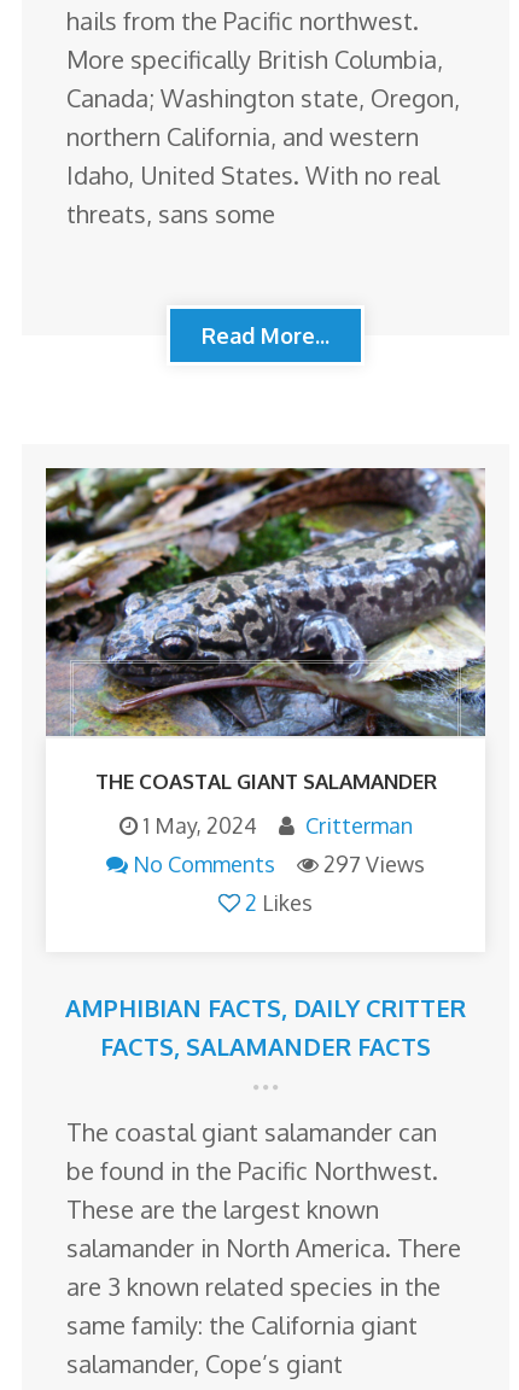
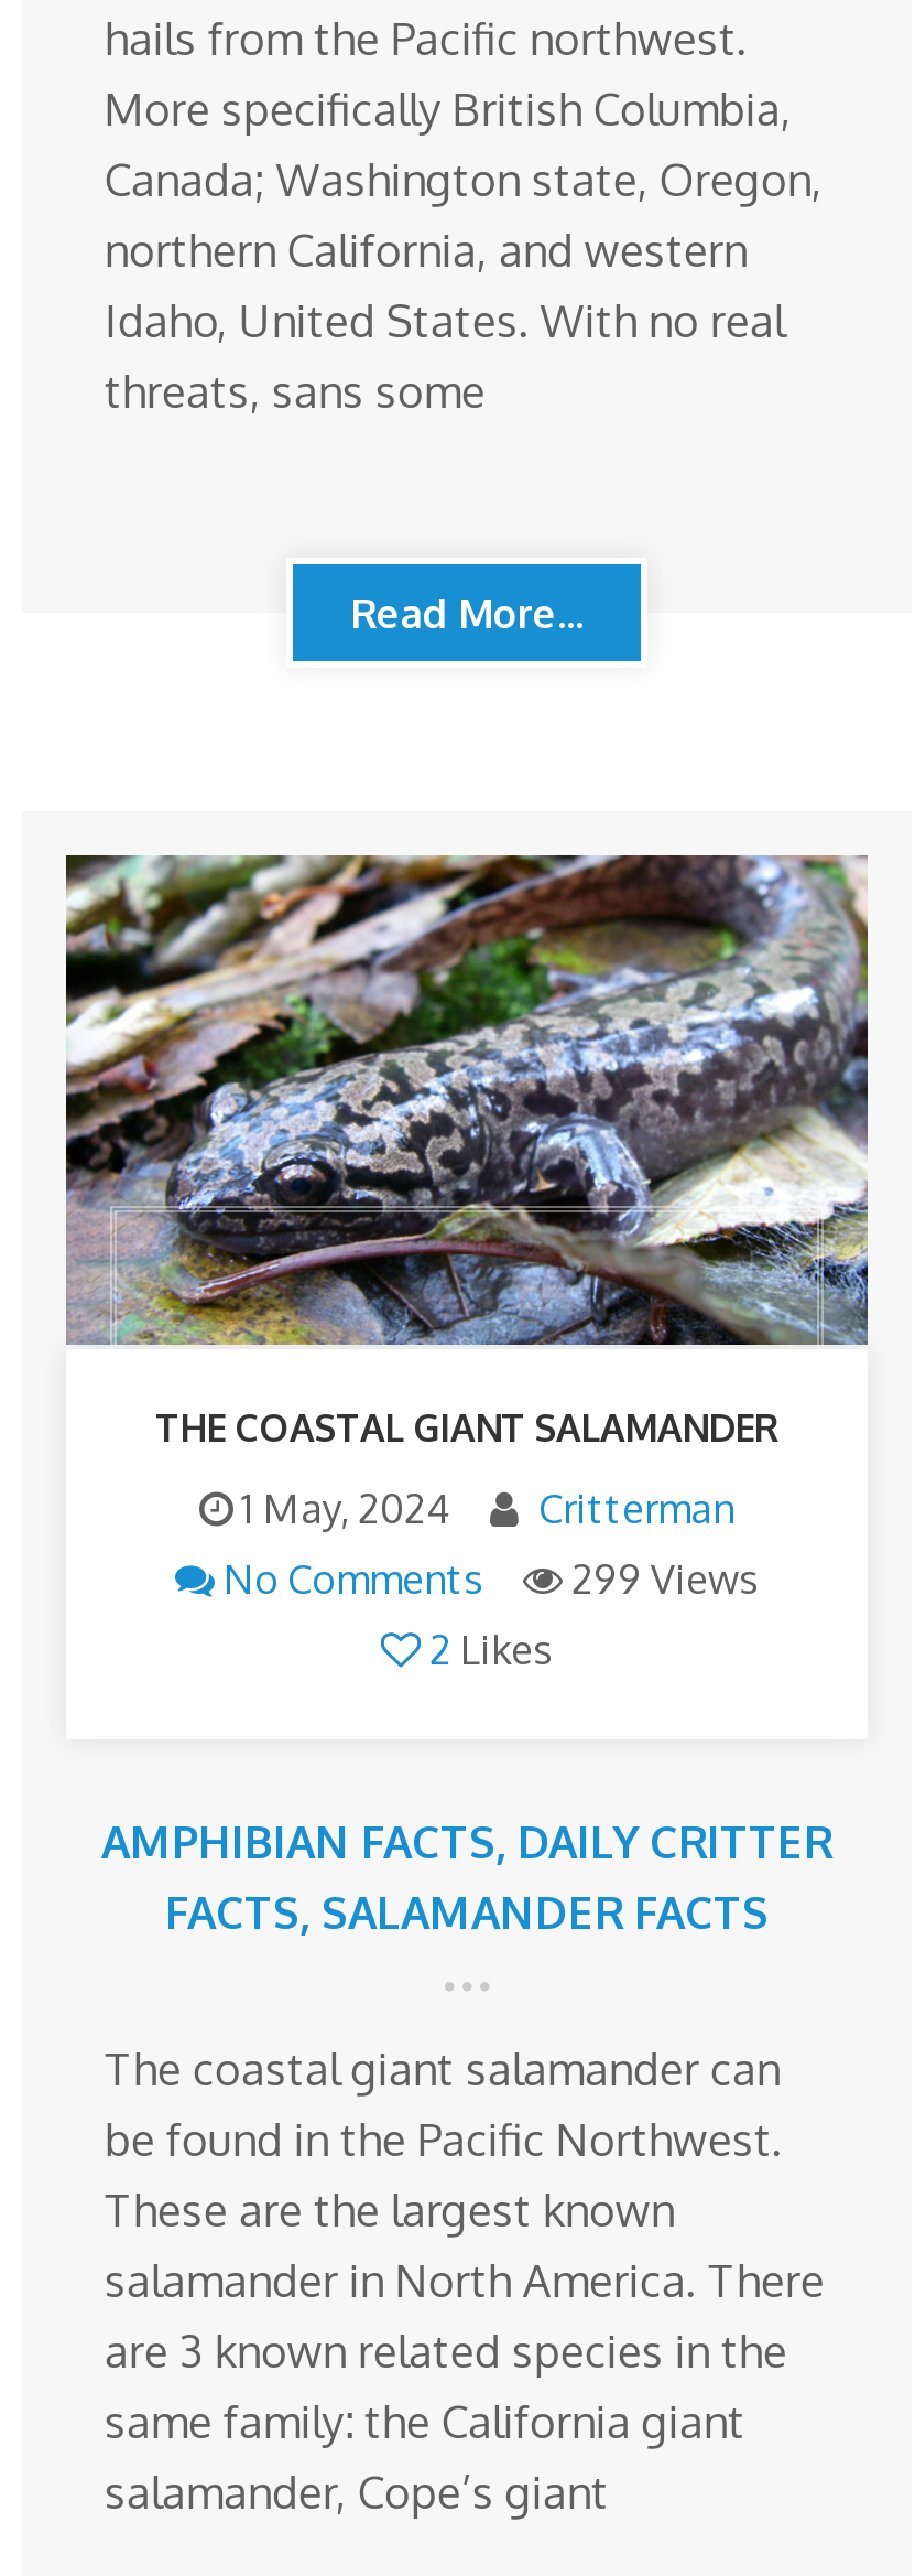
- No Comments 297 Views
+ No Comments 299 Views
